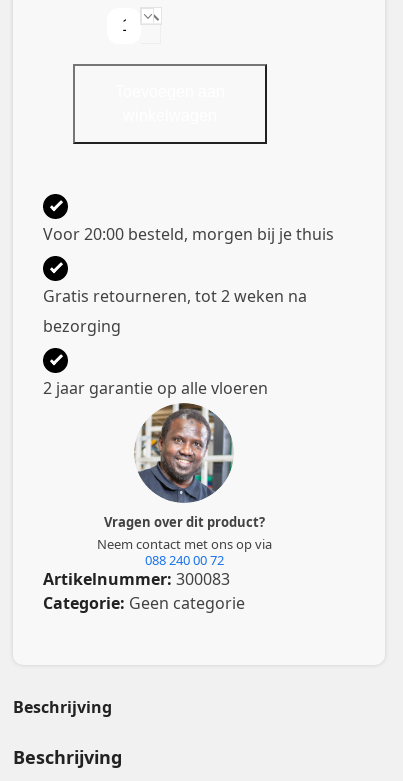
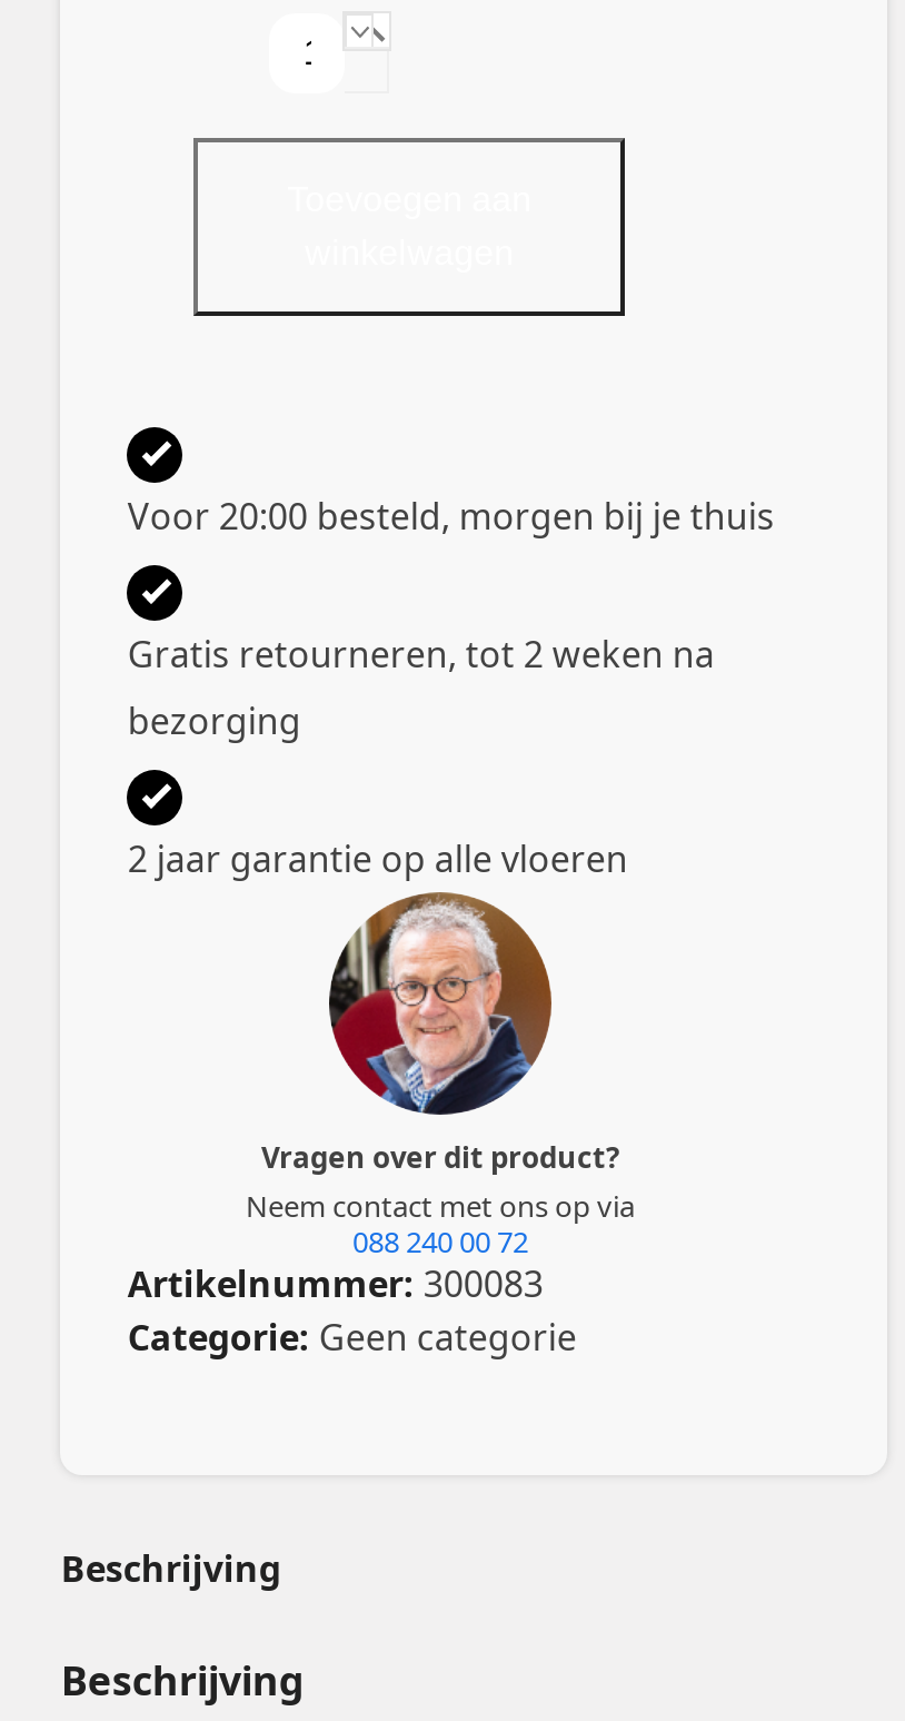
- [image]
+ [image]
